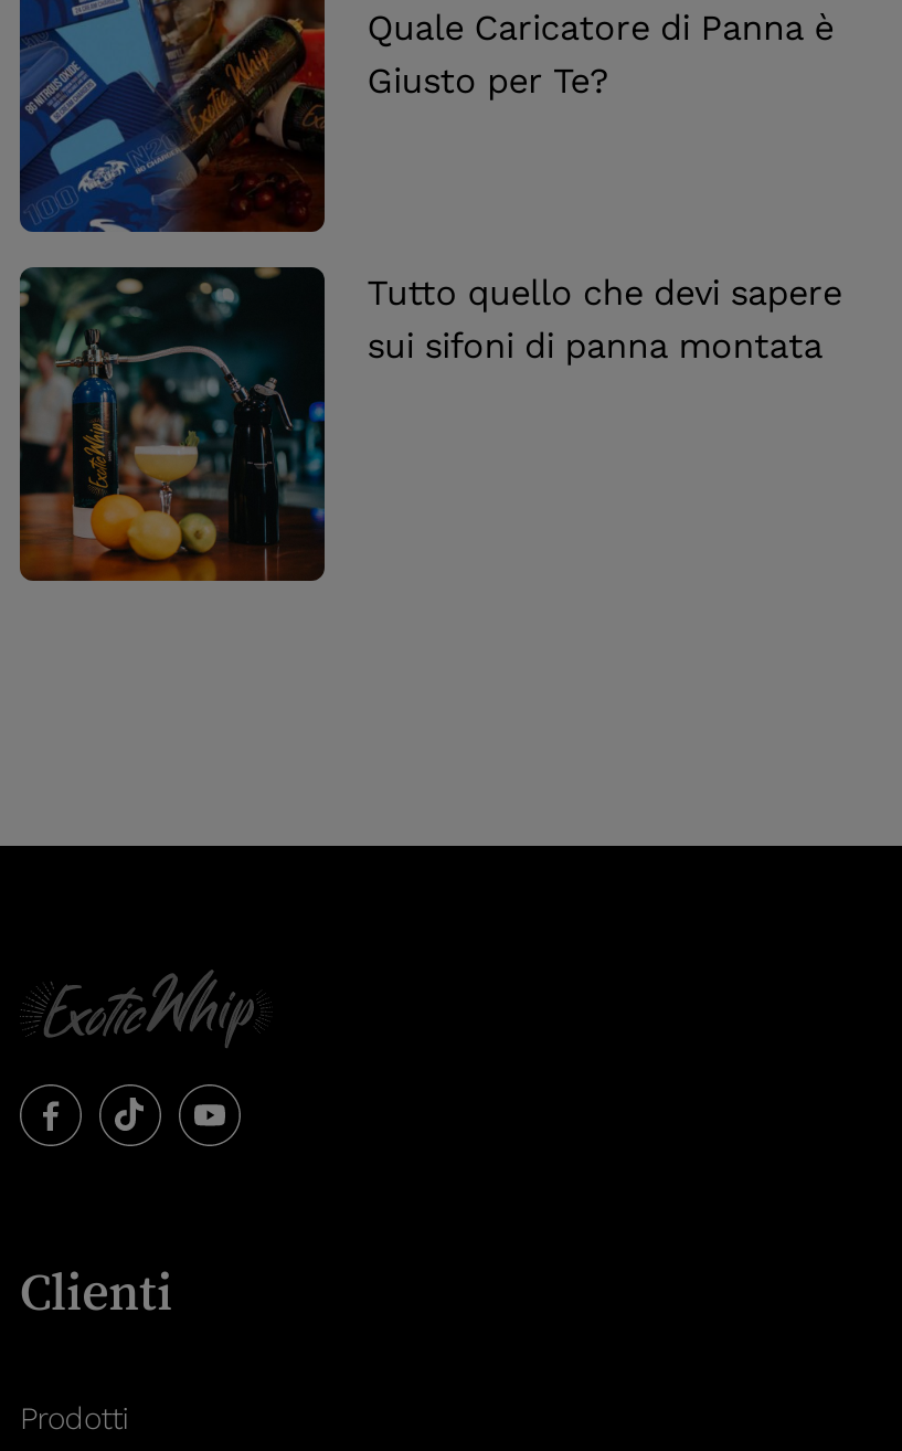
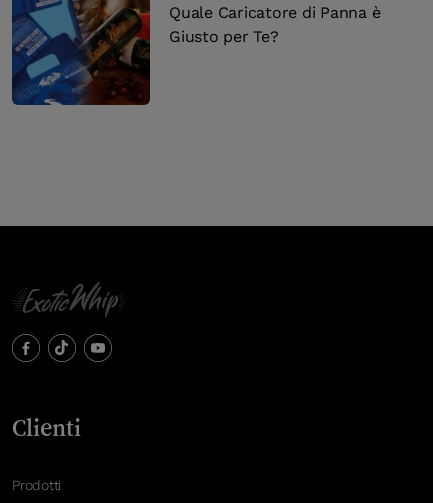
- [image]
- Tutto quello che devi sapere
- sui sifoni di panna montata
